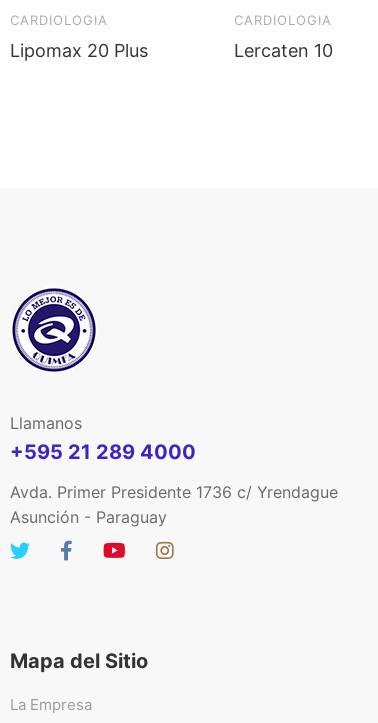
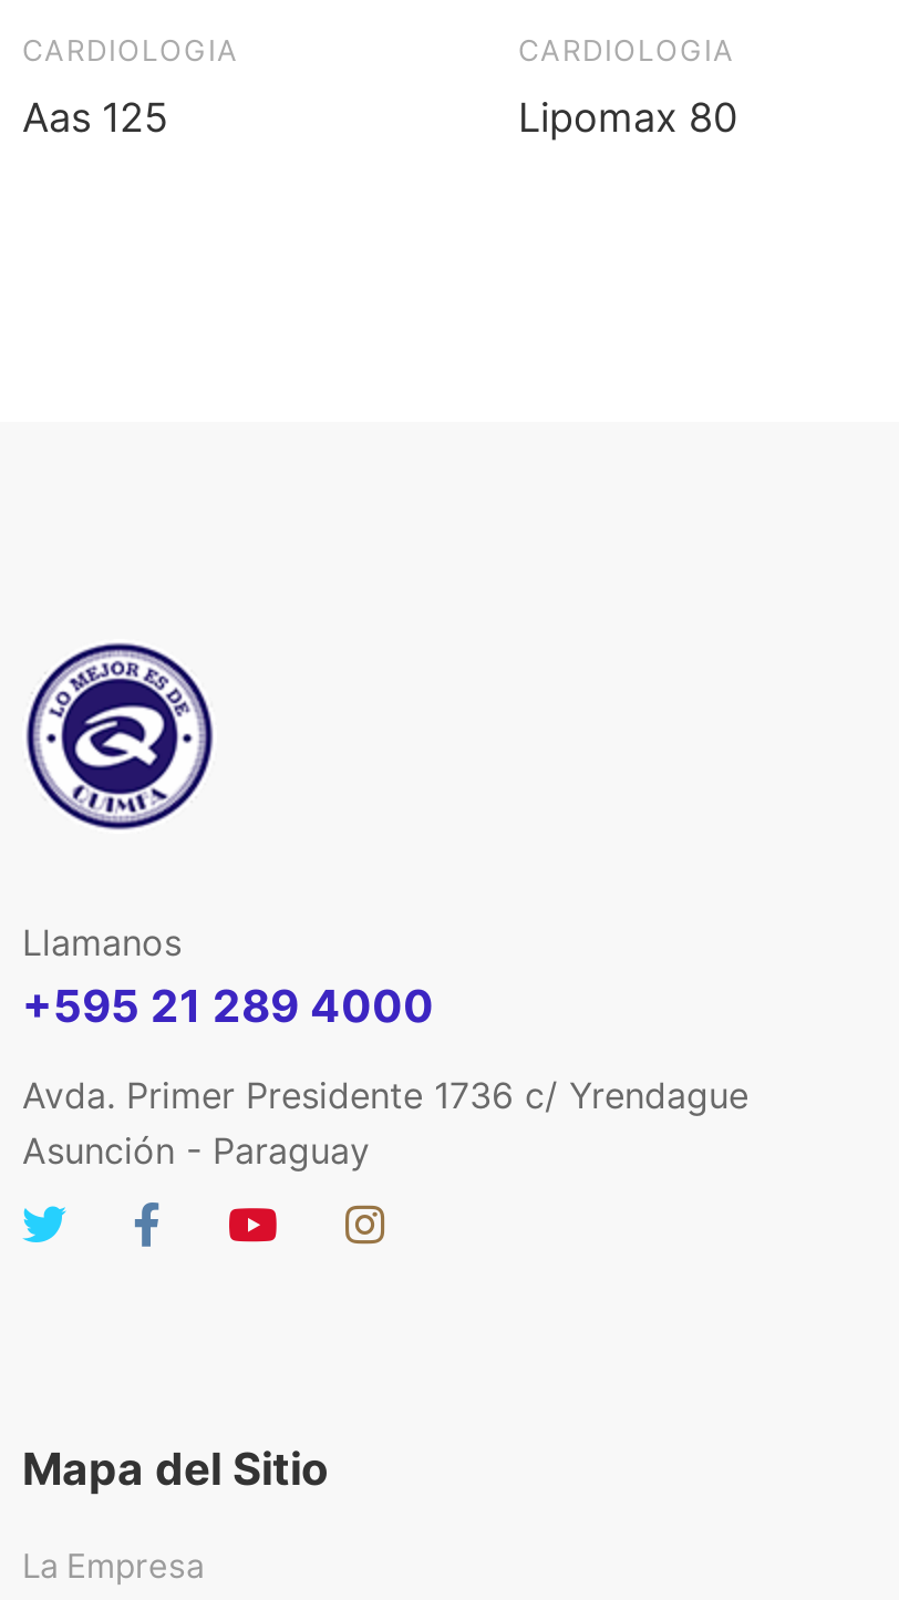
- Lipomax 20 Plus
+ Aas 125

- Lercaten 10
+ Lipomax 80
